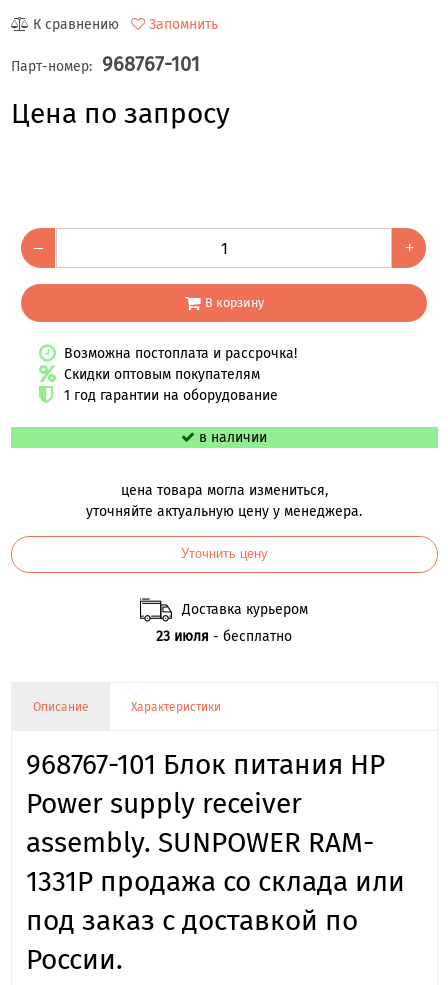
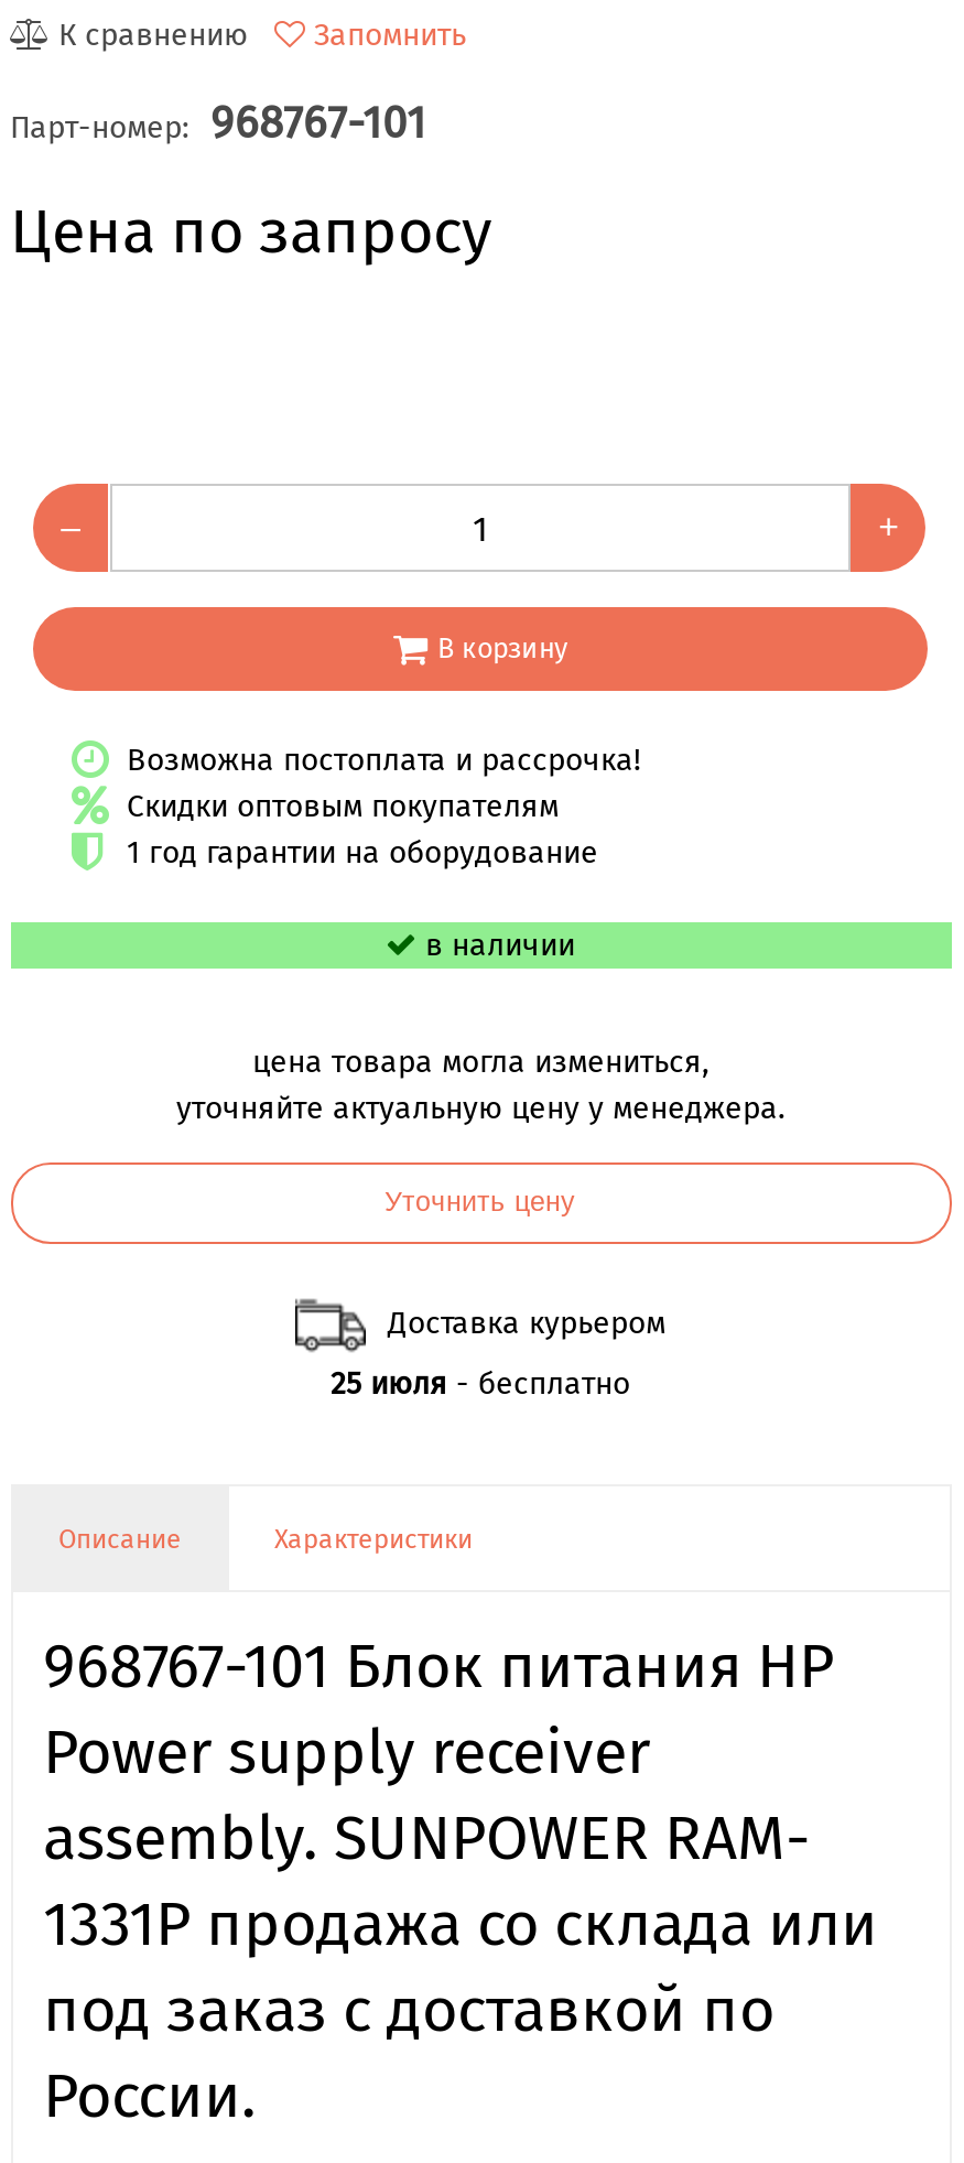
- 23 июля - бесплатно
+ 25 июля - бесплатно
